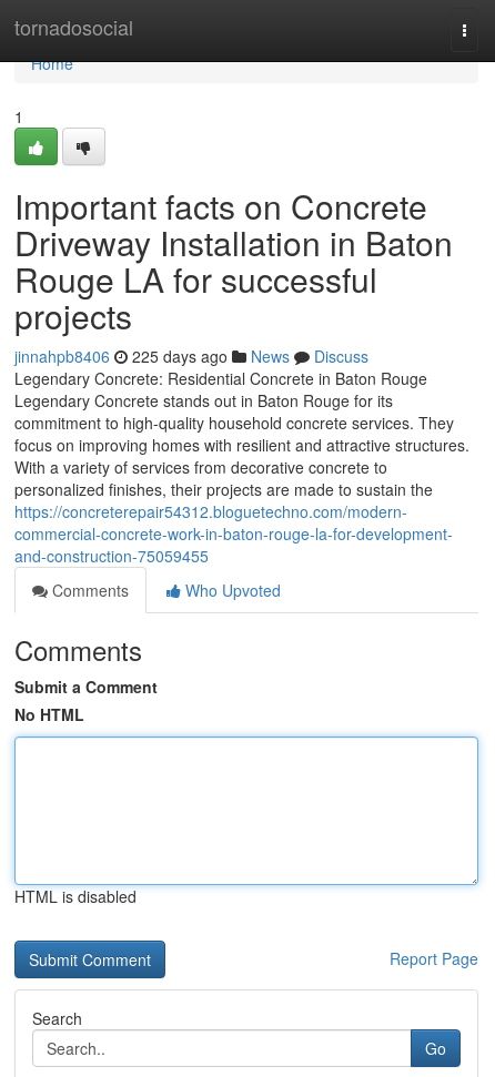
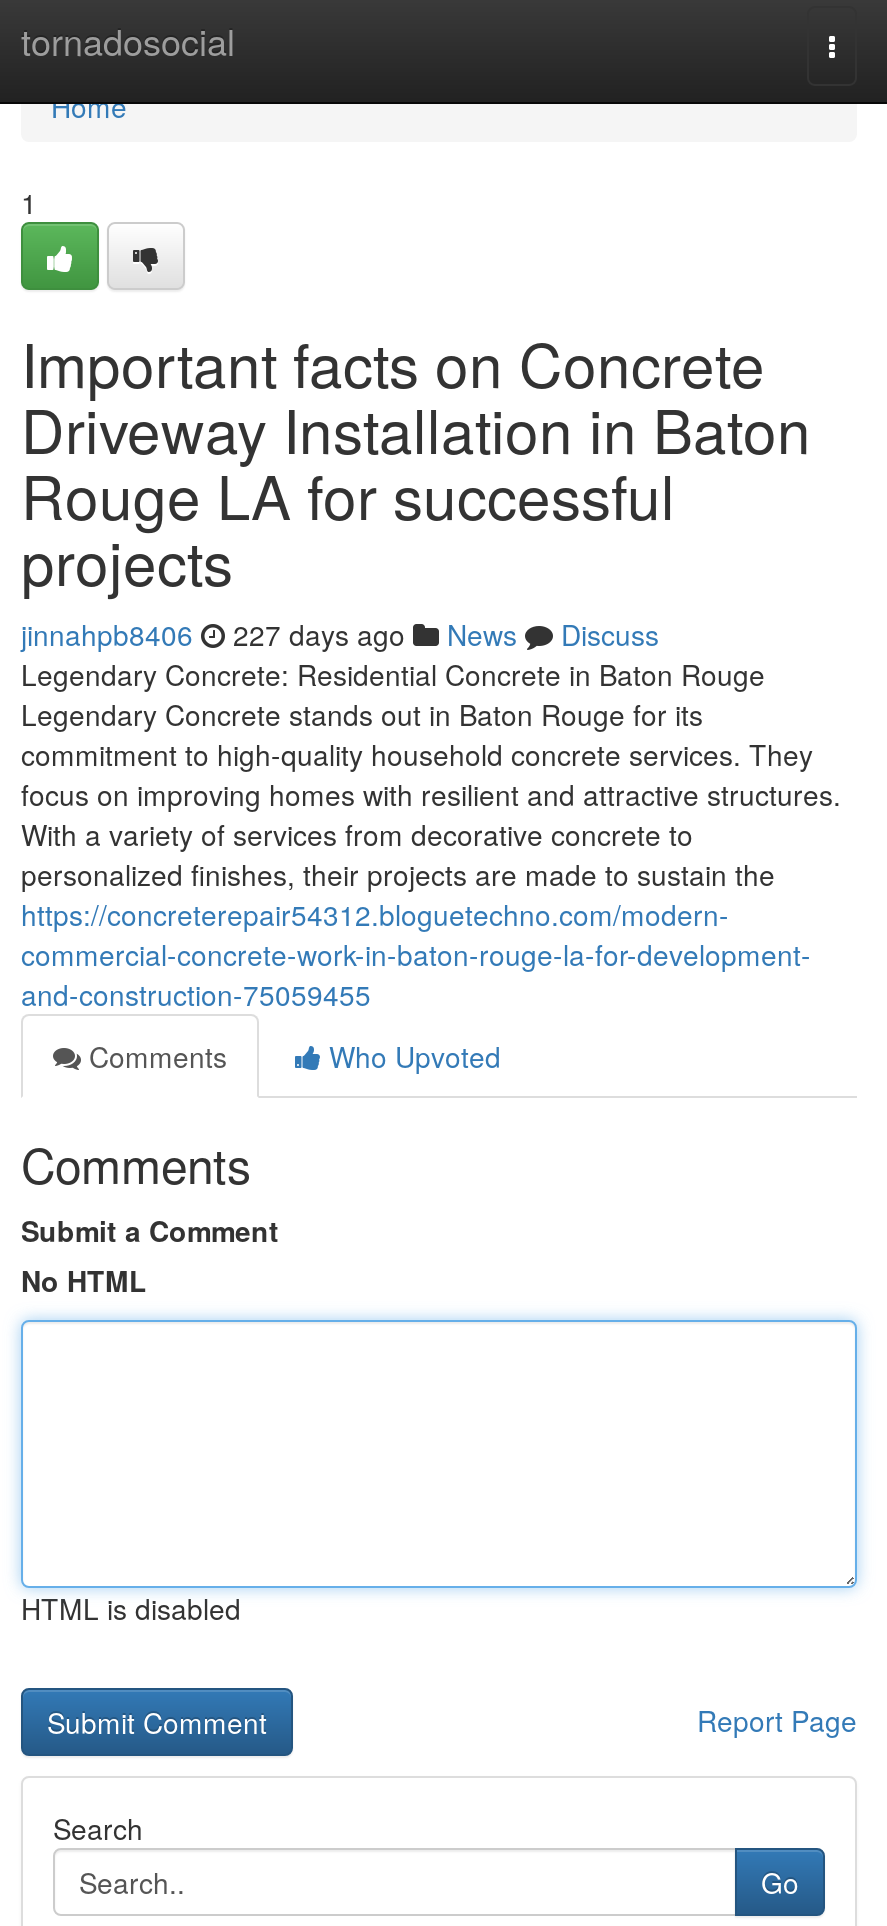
- jinnahpb8406 225 days ago News Discuss
+ jinnahpb8406 227 days ago News Discuss
